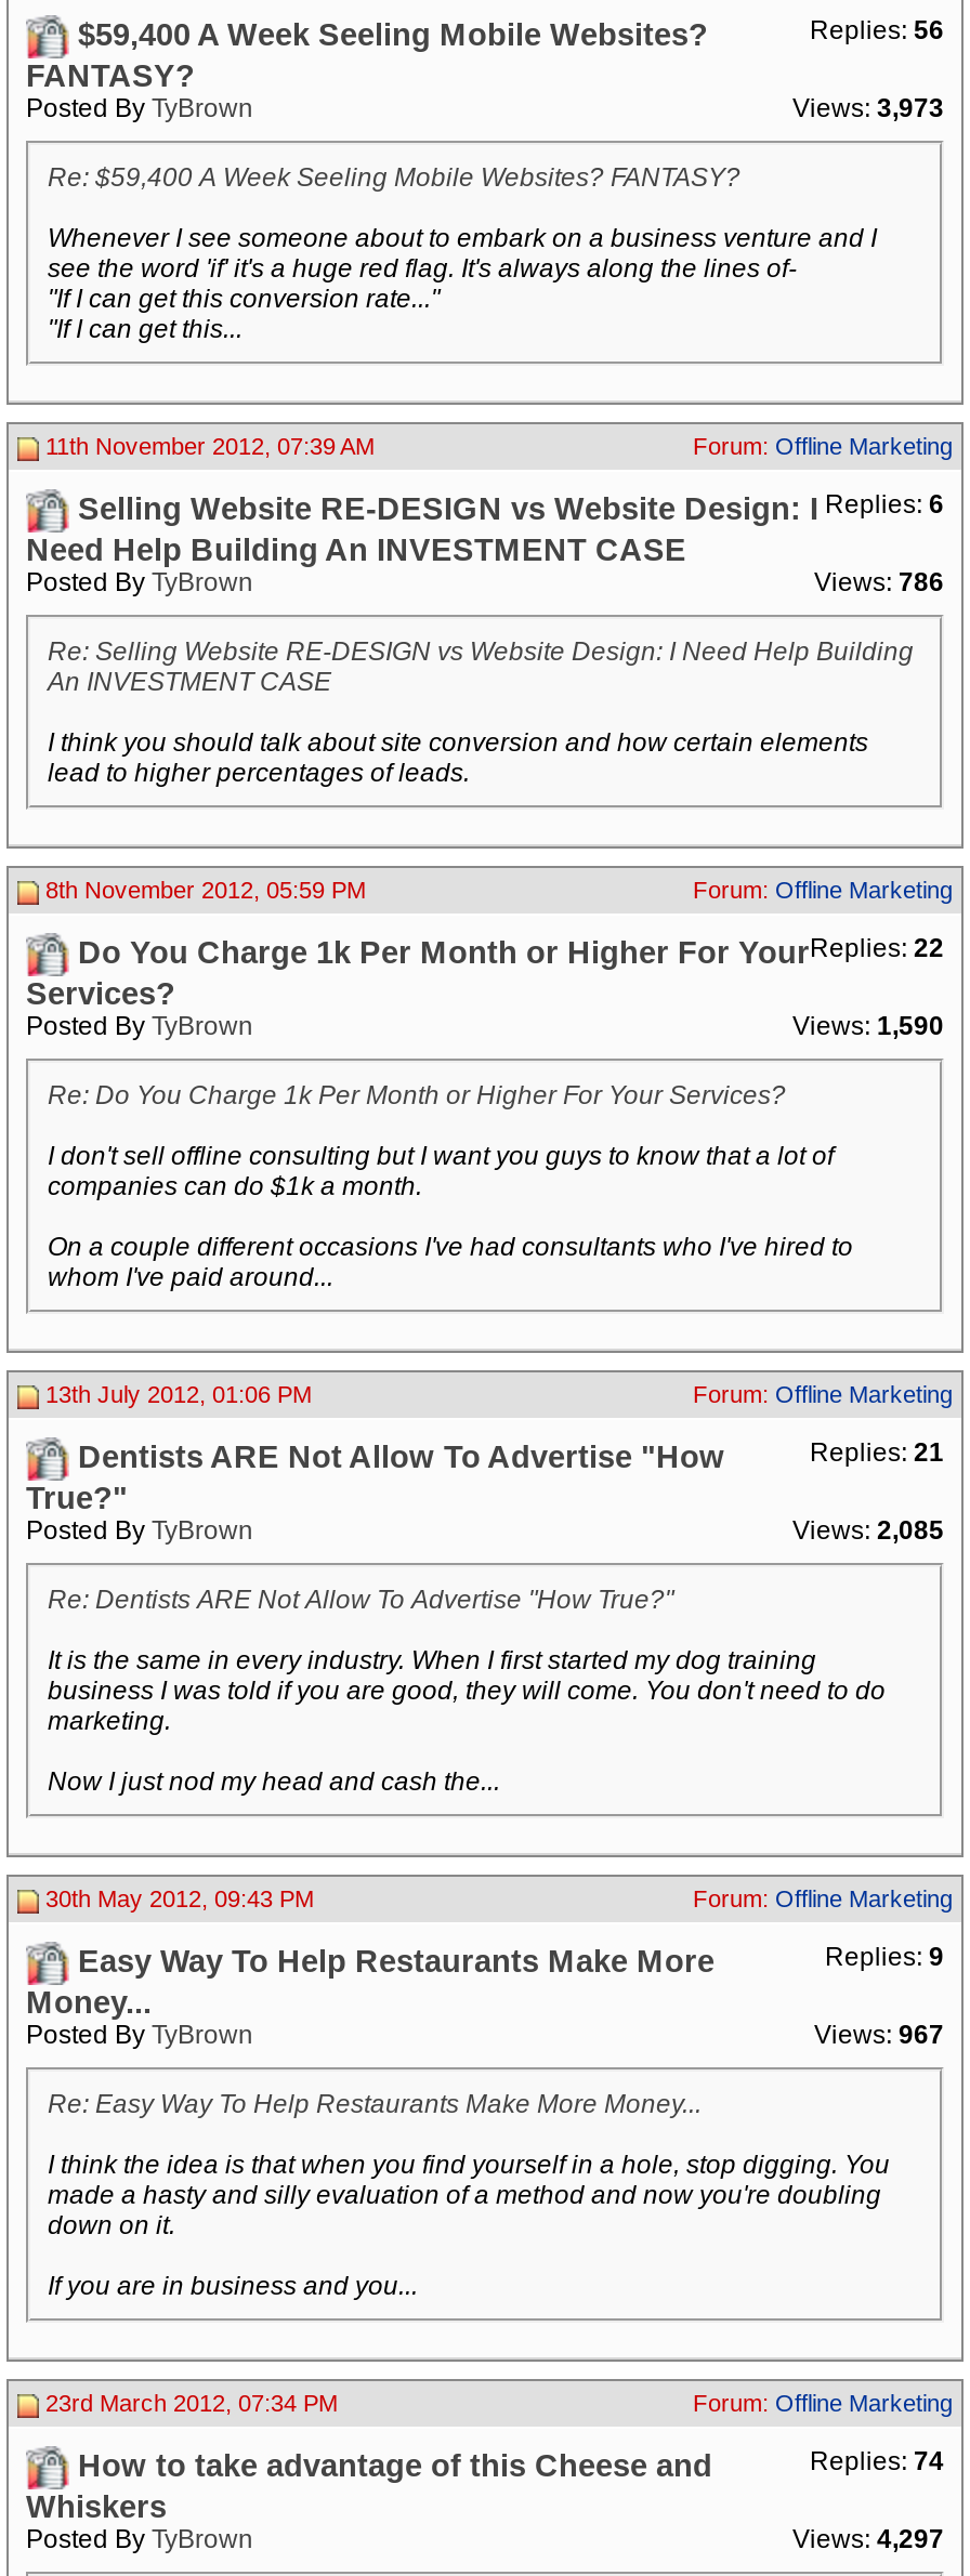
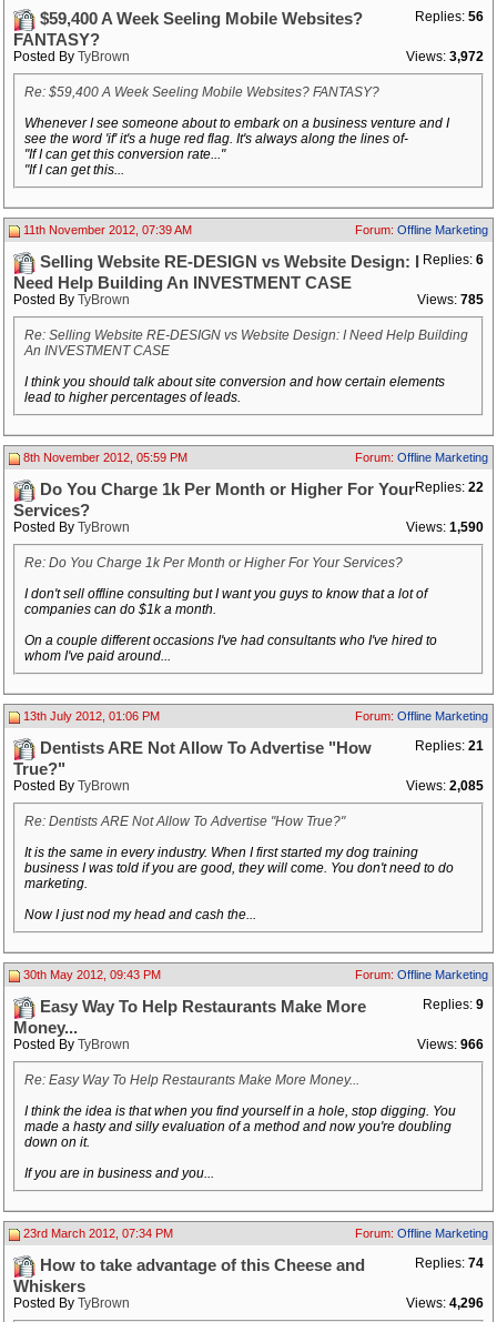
- Views: 3,973
+ Views: 3,972

- Views: 786
+ Views: 785

- Views: 967
+ Views: 966

- Views: 4,297
+ Views: 4,296
